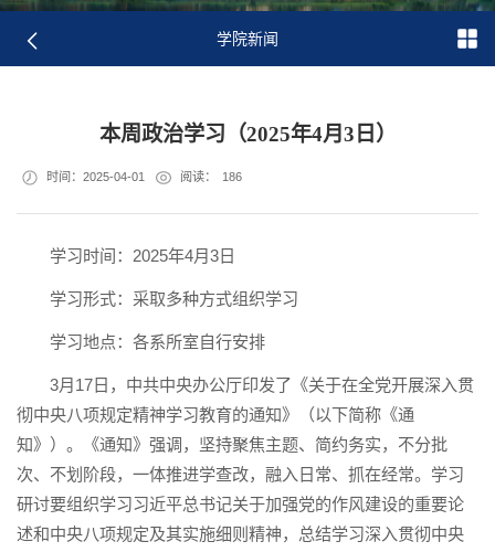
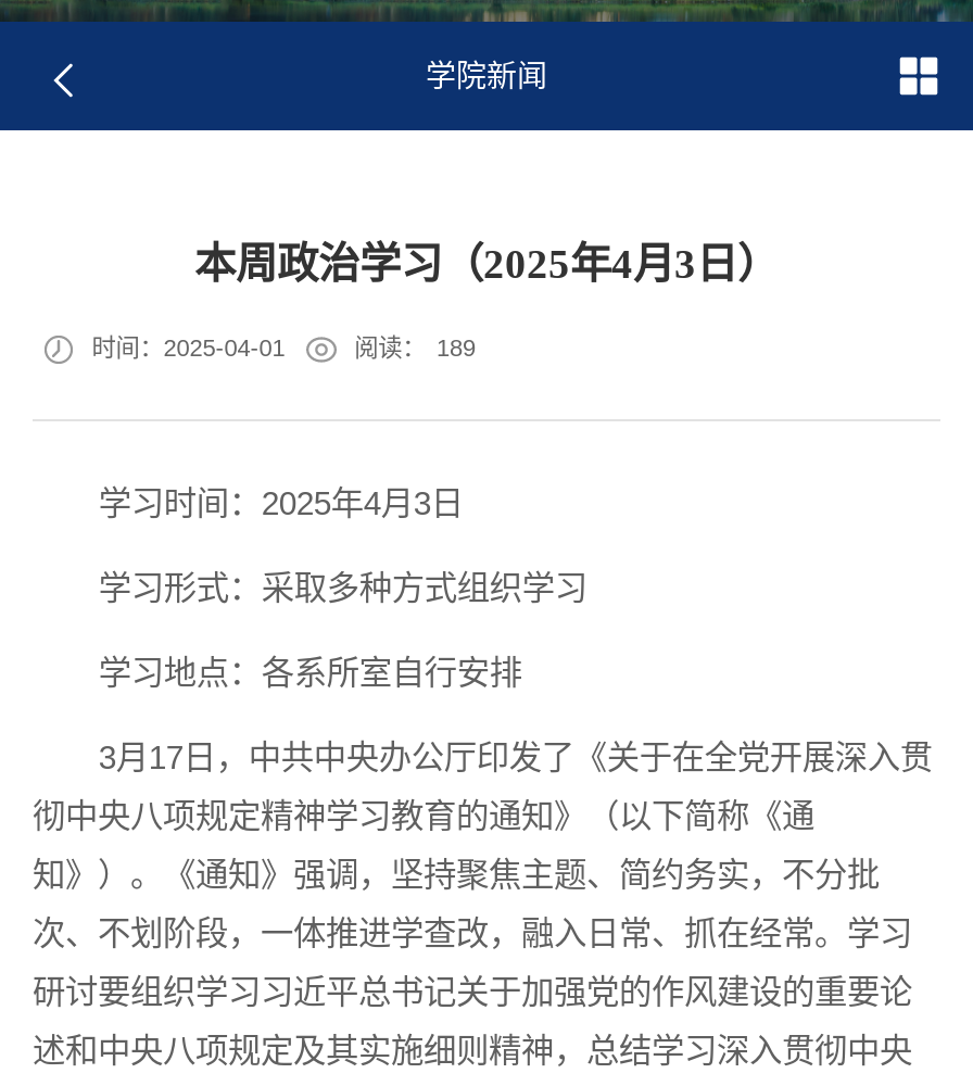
- 阅读： 186
+ 阅读： 189
